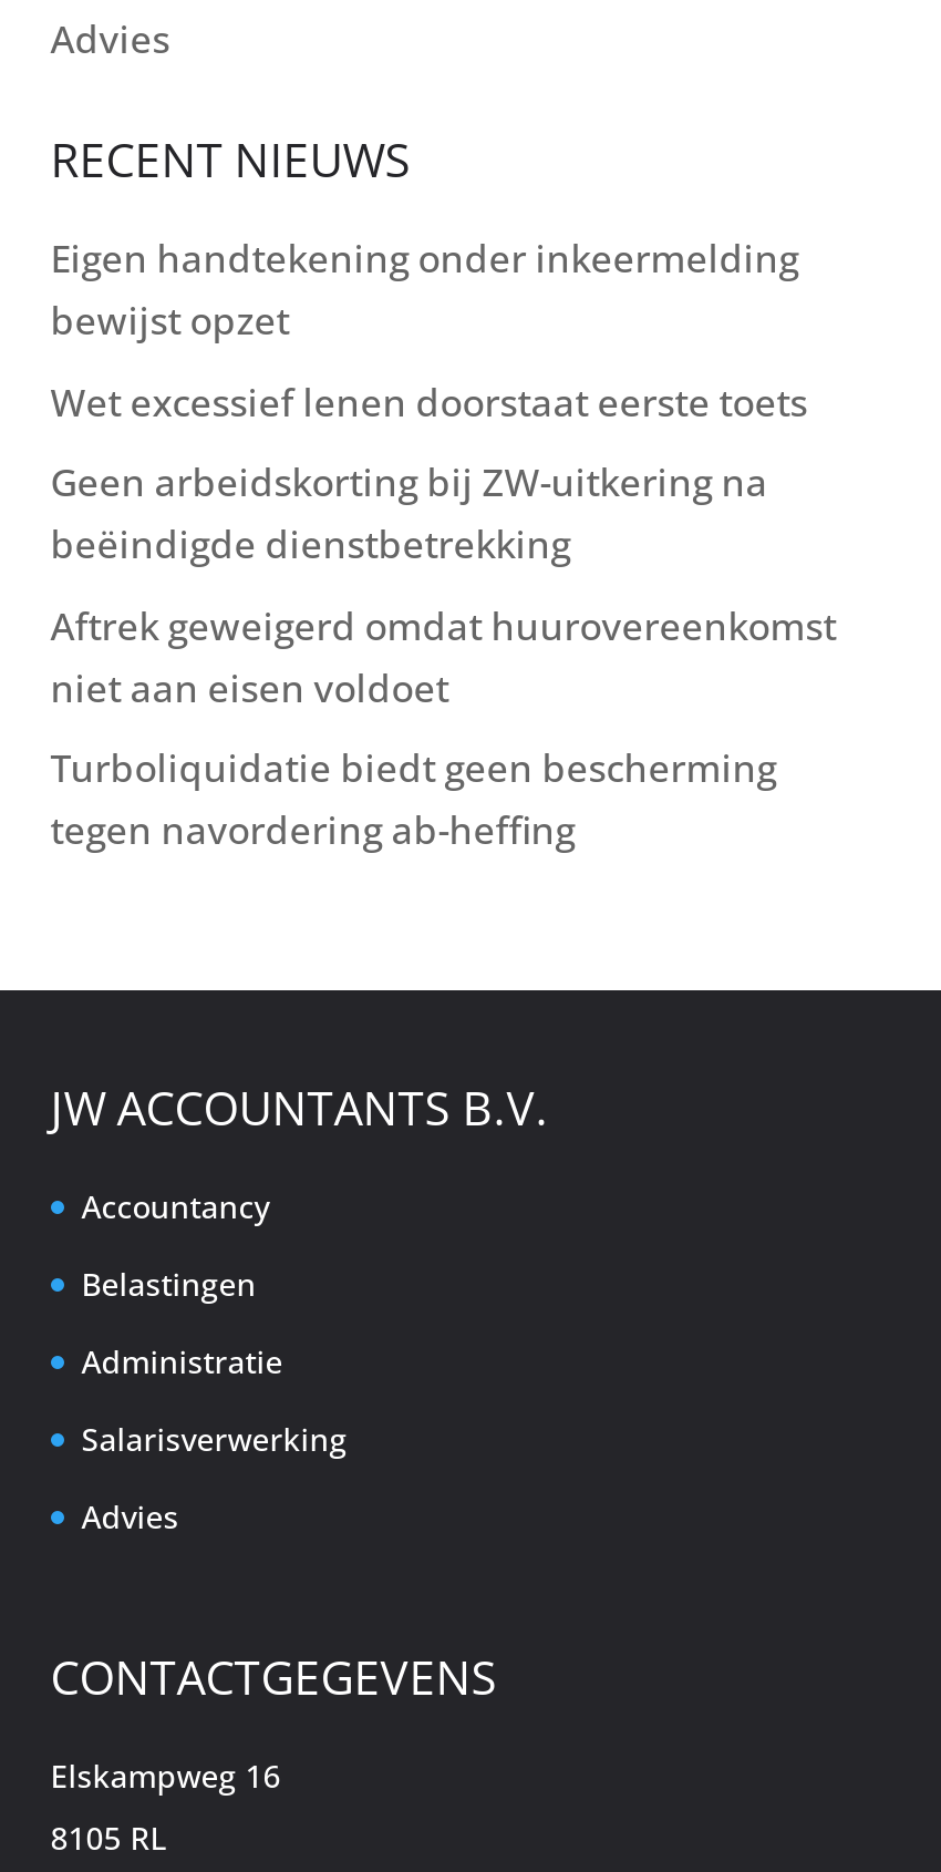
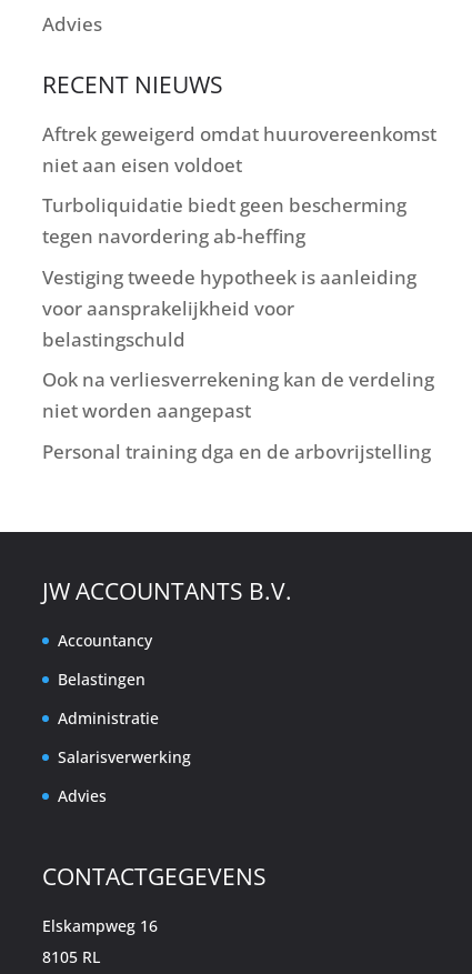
- Eigen handtekening onder inkeermelding
- bewijst opzet
- Wet excessief lenen doorstaat eerste toets
- Geen arbeidskorting bij ZW-uitkering na
- beëindigde dienstbetrekking

moved up: Aftrek geweigerd omdat huurovereenkomst | niet aan eisen voldoet | Turboliquidatie biedt geen bescherming | tegen navordering ab-heffing

+ Vestiging tweede hypotheek is aanleiding
+ voor aansprakelijkheid voor
+ belastingschuld
+ Ook na verliesverrekening kan de verdeling
+ niet worden aangepast
+ Personal training dga en de arbovrijstelling
